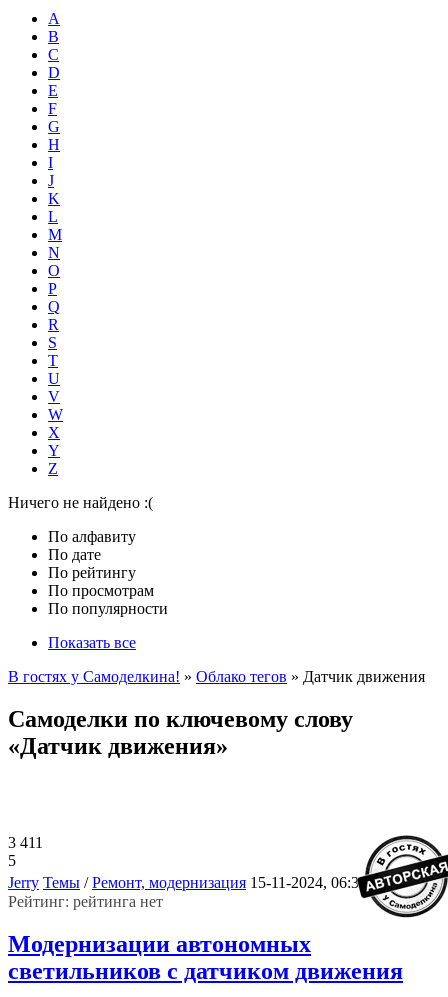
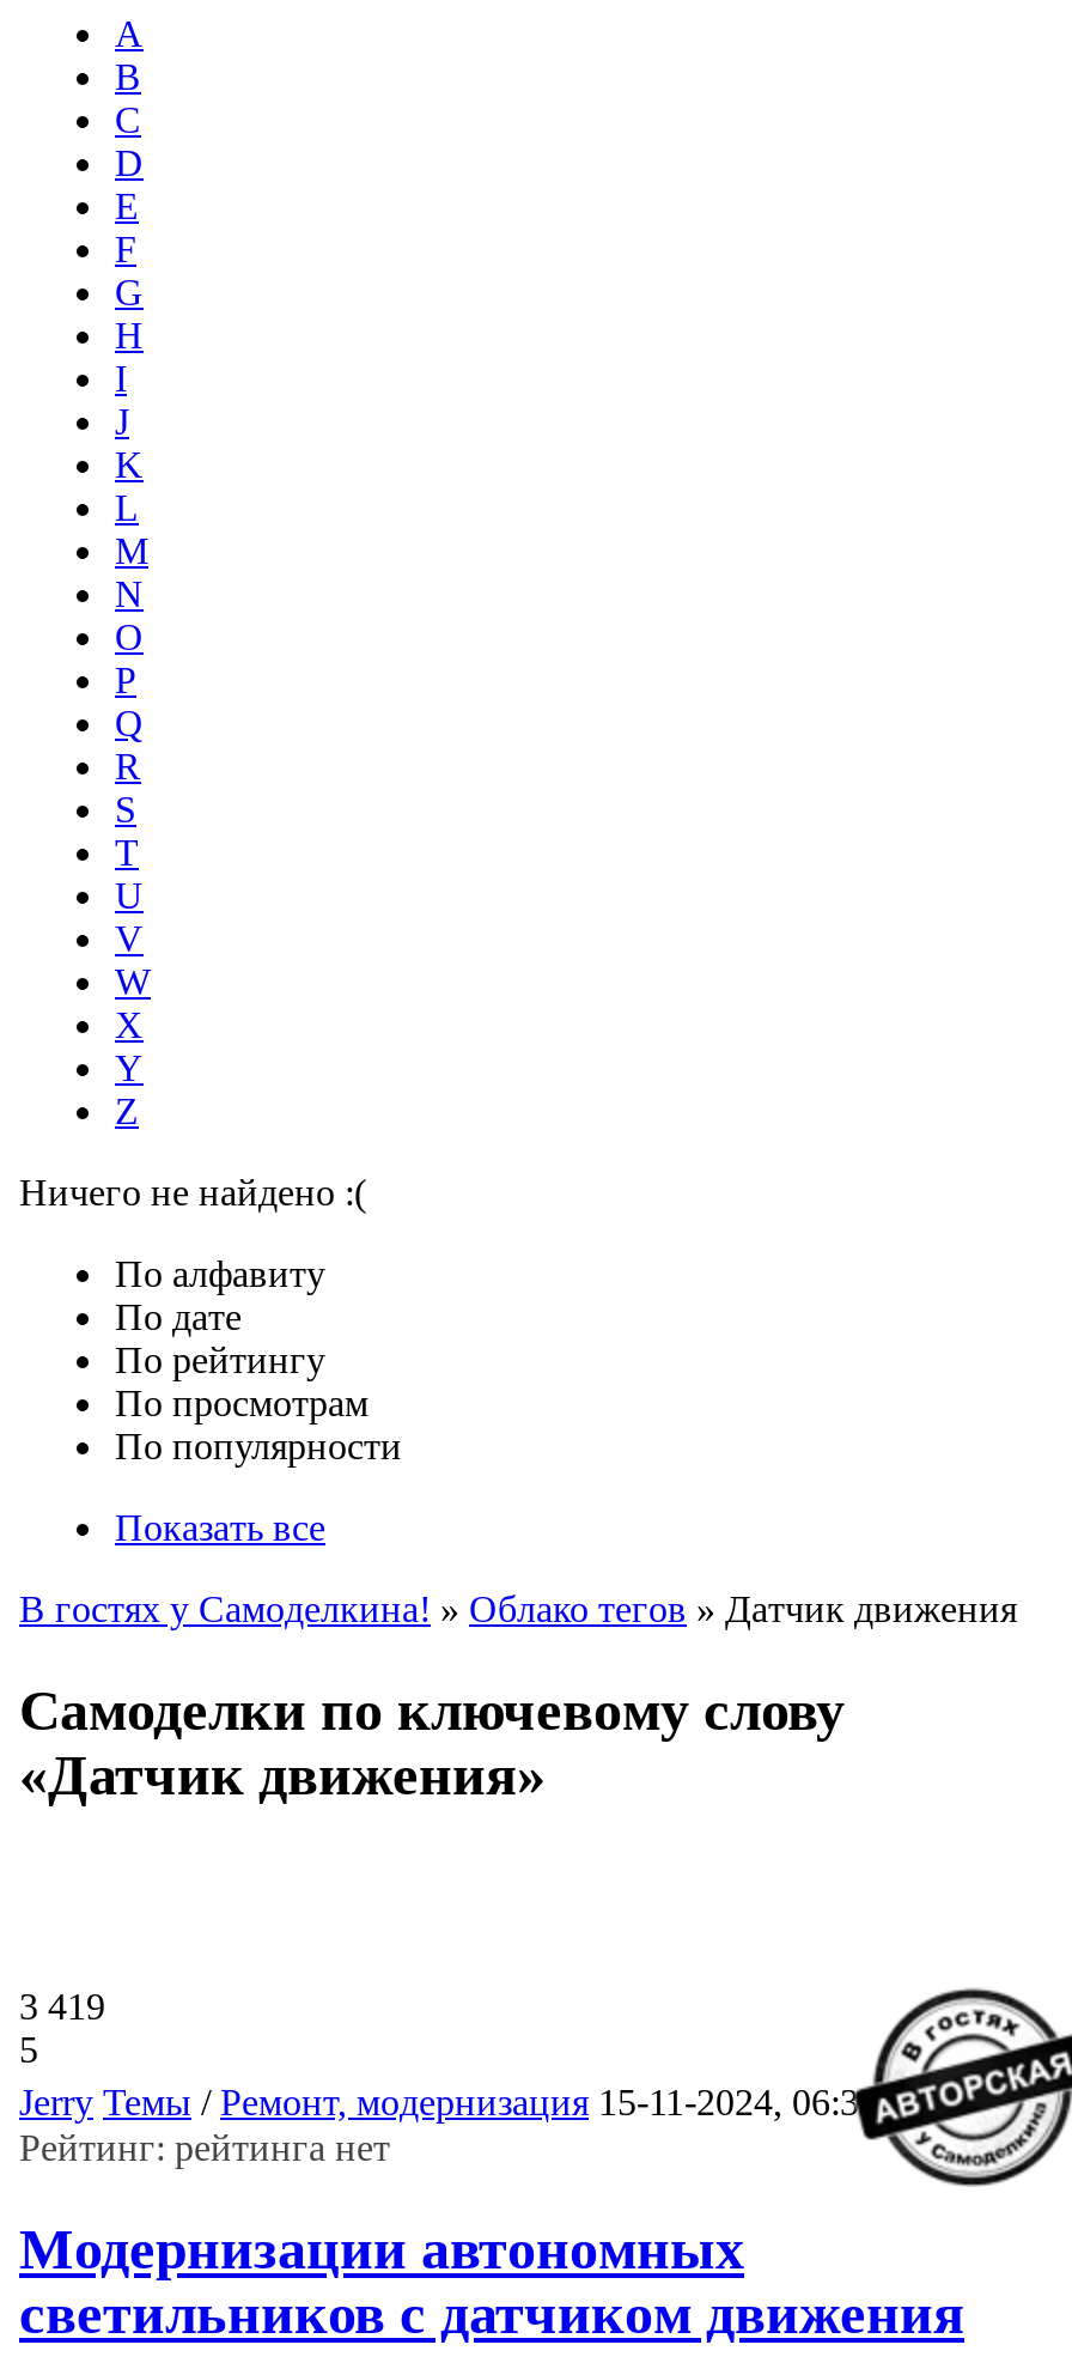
- 3 411
+ 3 419
